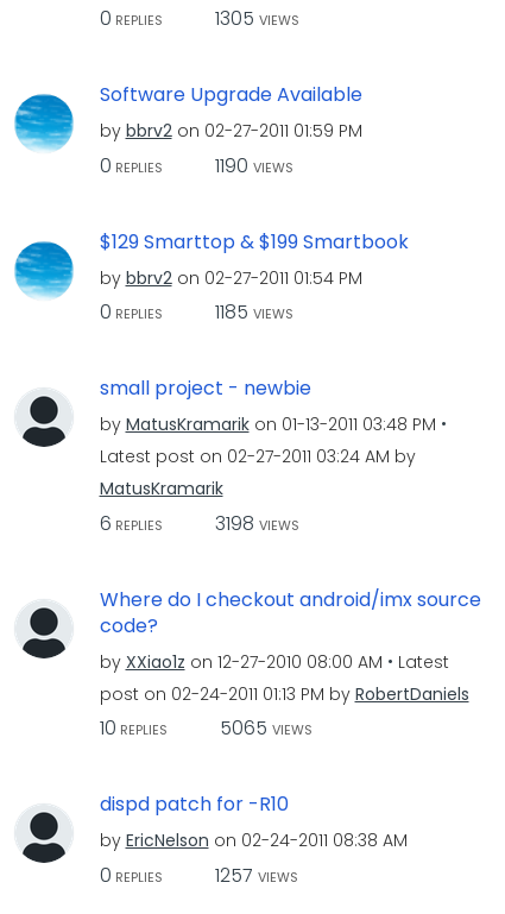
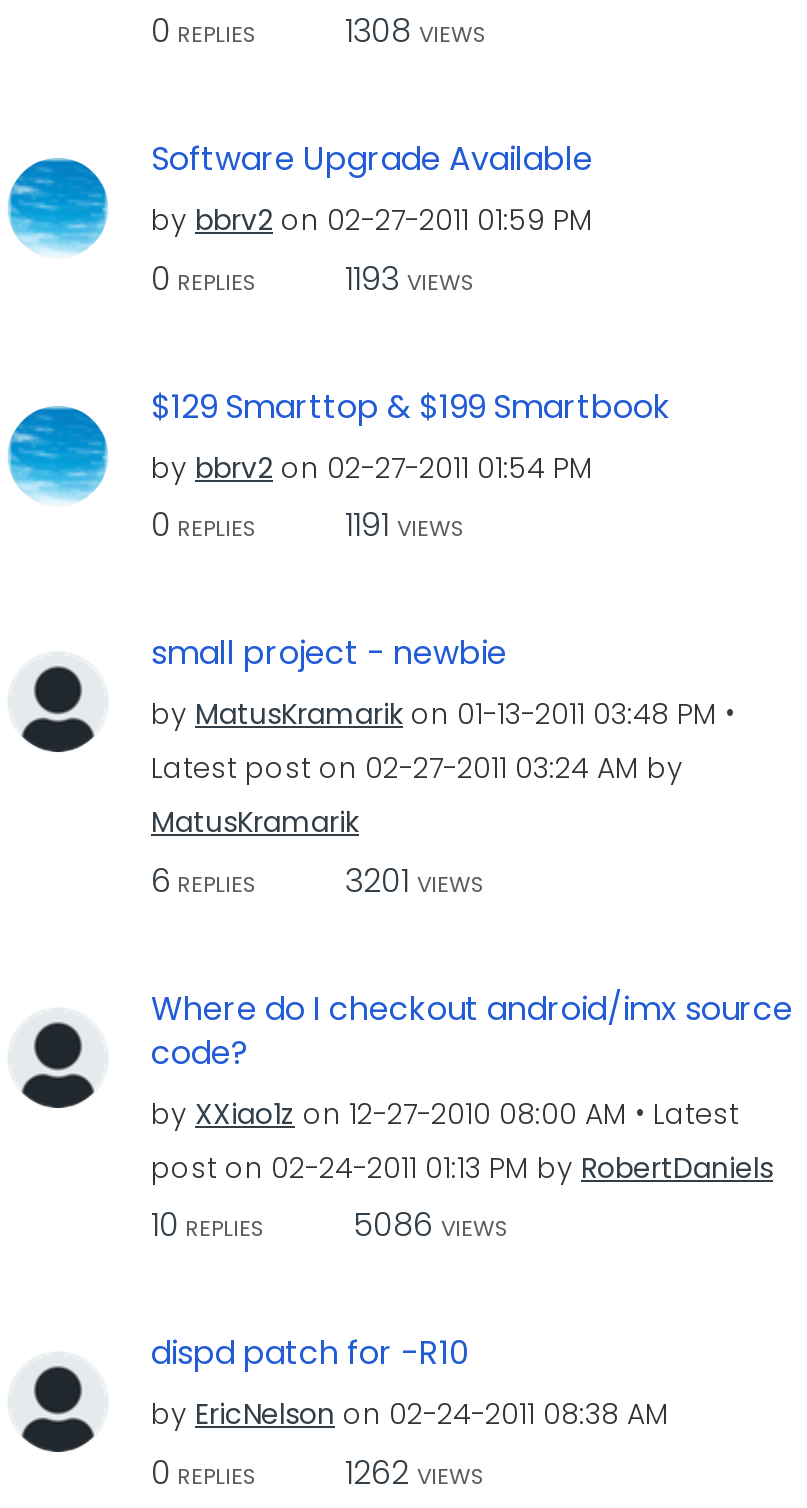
- 1305 VIEWS
+ 1308 VIEWS

- 1190 VIEWS
+ 1193 VIEWS

- 1185 VIEWS
+ 1191 VIEWS

- 6 REPLIES 3198 VIEWS
+ 6 REPLIES 3201 VIEWS

- 10 REPLIES 5065 VIEWS
+ 10 REPLIES 5086 VIEWS

- 1257 VIEWS
+ 1262 VIEWS
